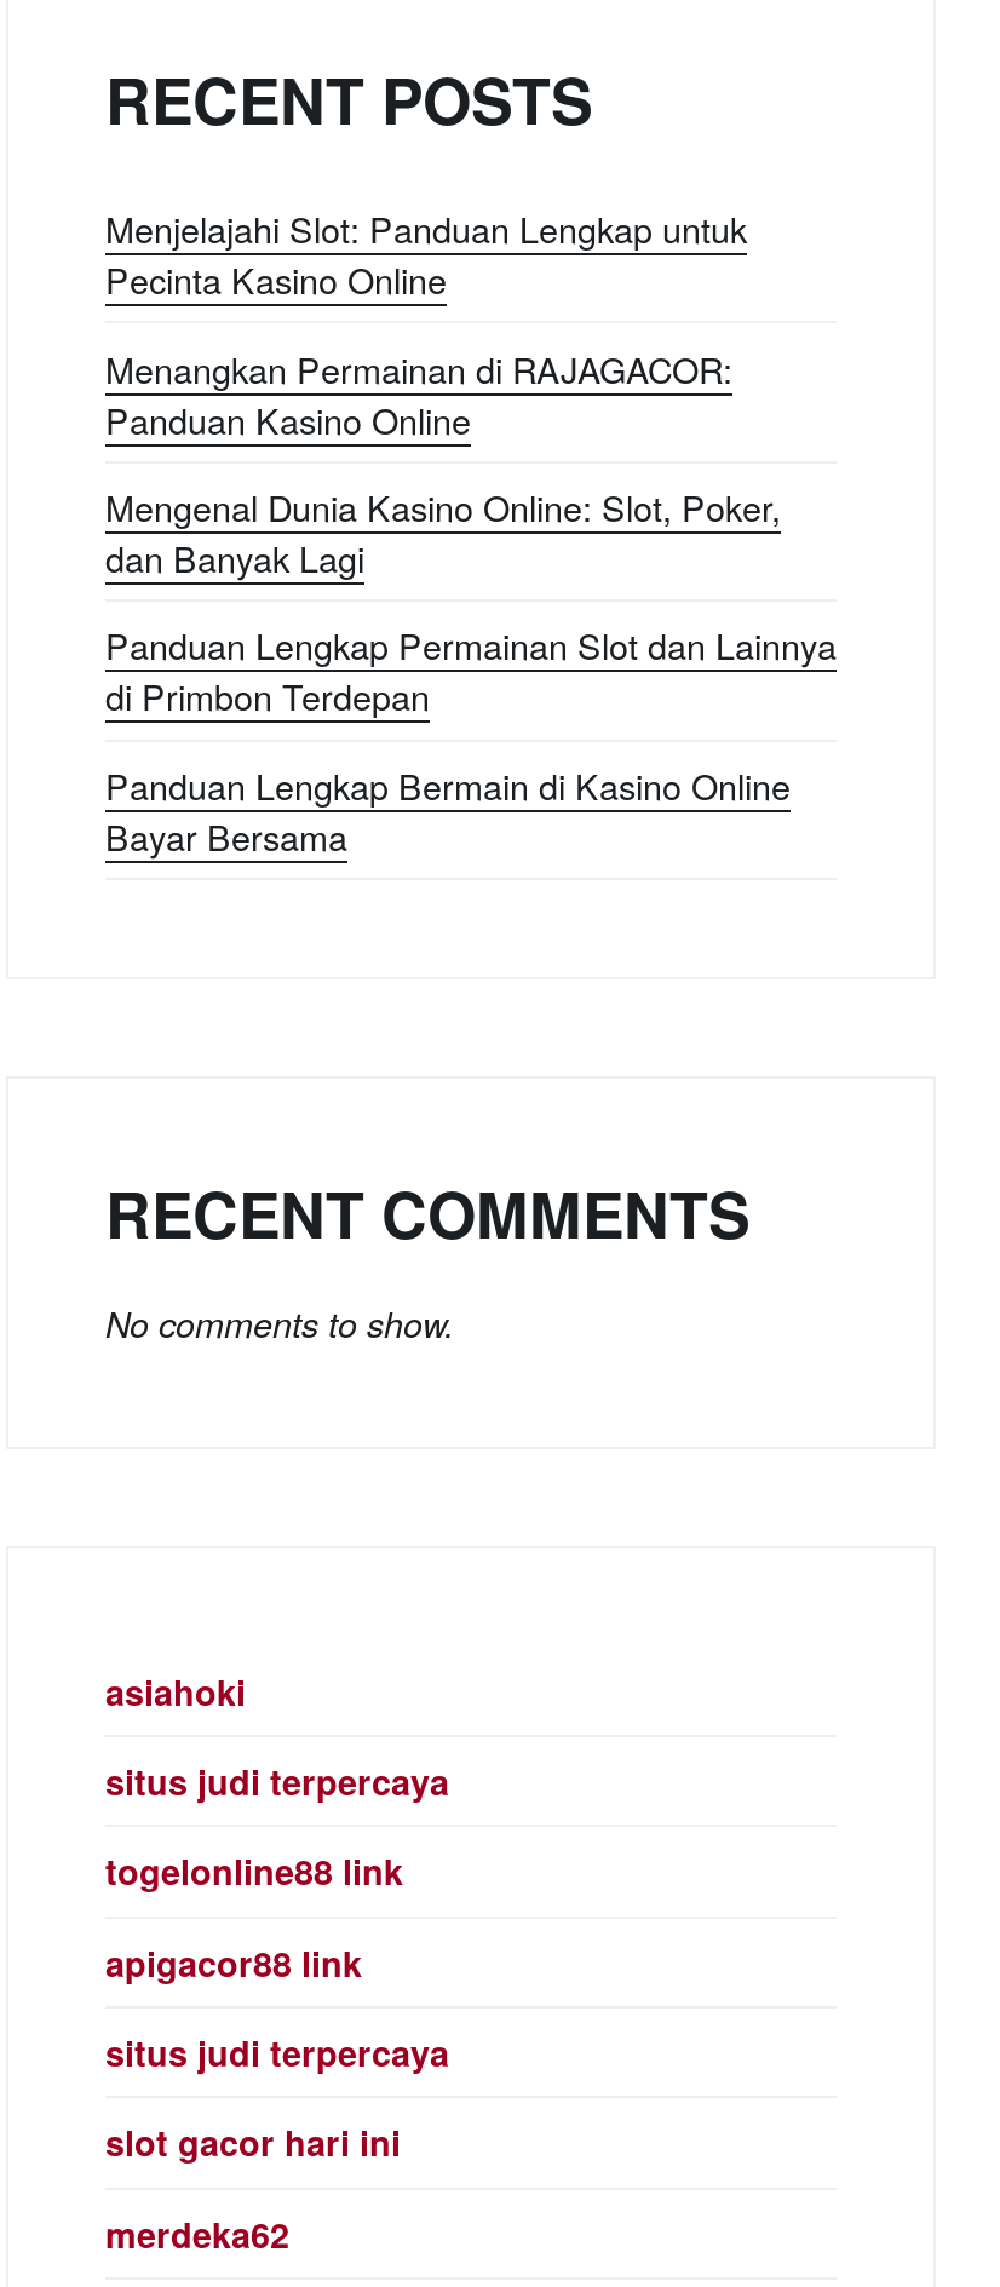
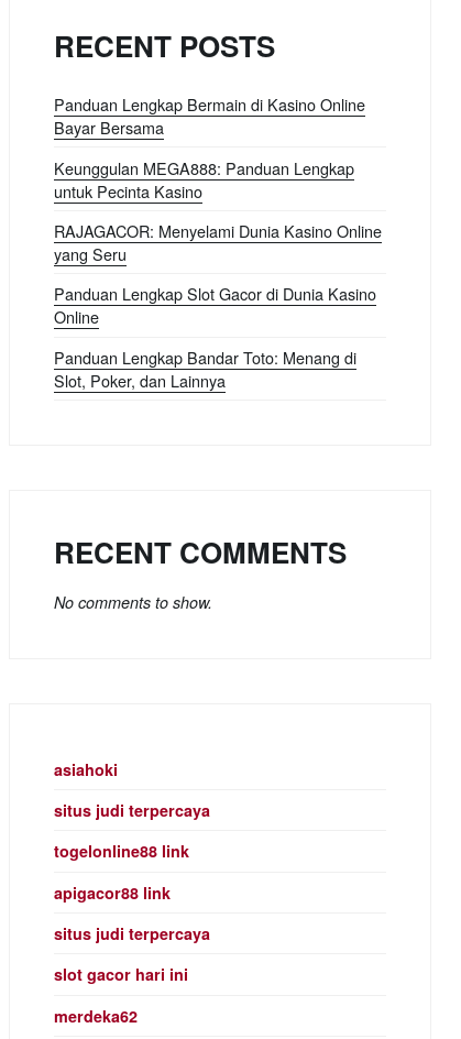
- Menjelajahi Slot: Panduan Lengkap untuk
- Pecinta Kasino Online
- Menangkan Permainan di RAJAGACOR:
- Panduan Kasino Online
- Mengenal Dunia Kasino Online: Slot, Poker,
- dan Banyak Lagi
- Panduan Lengkap Permainan Slot dan Lainnya
- di Primbon Terdepan

moved up: Panduan Lengkap Bermain di Kasino Online | Bayar Bersama

+ Keunggulan MEGA888: Panduan Lengkap
+ untuk Pecinta Kasino
+ RAJAGACOR: Menyelami Dunia Kasino Online
+ yang Seru
+ Panduan Lengkap Slot Gacor di Dunia Kasino
+ Online
+ Panduan Lengkap Bandar Toto: Menang di
+ Slot, Poker, dan Lainnya
